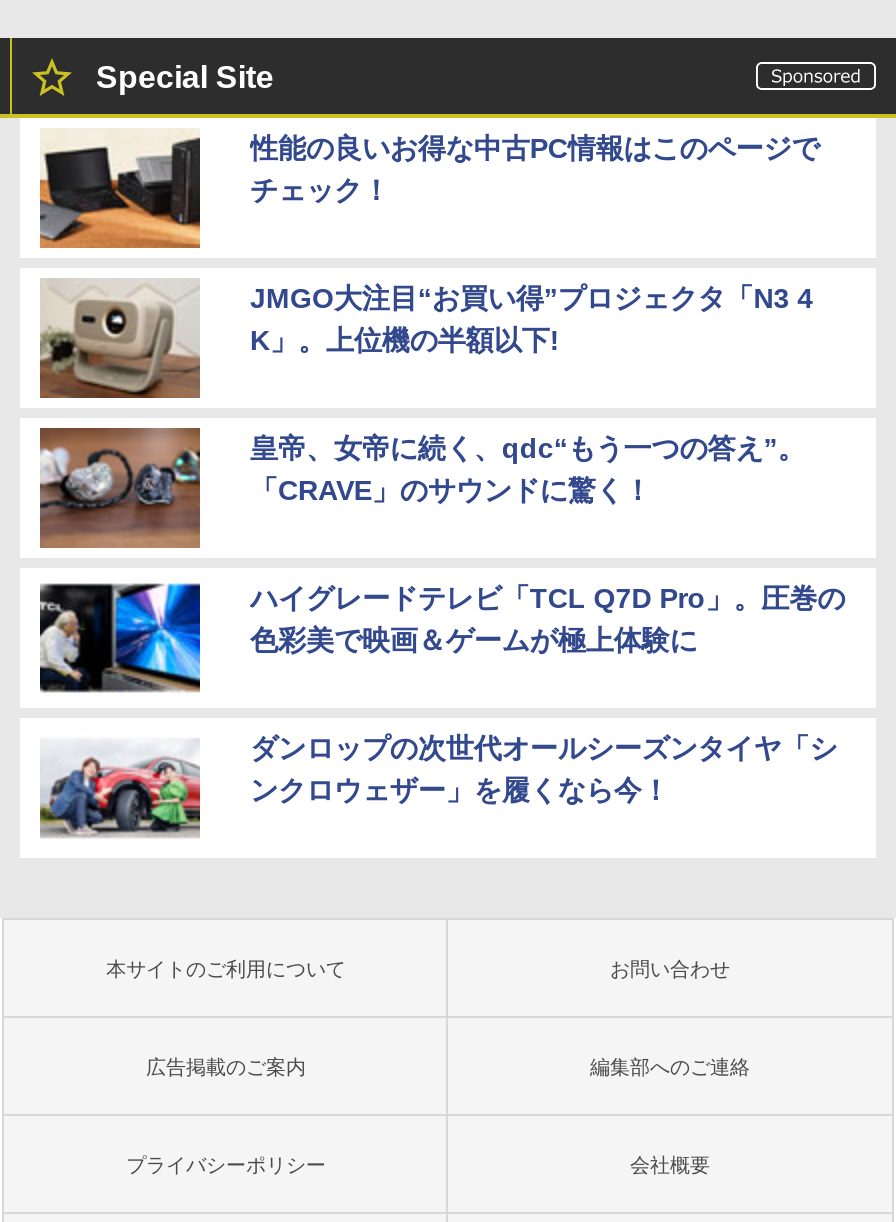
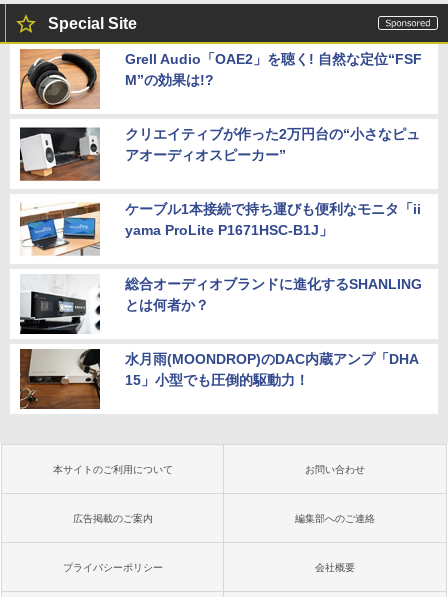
- [image]
- 性能の良いお得な中古PC情報はこのページで
- チェック！
+ [image]
+ Grell Audio「OAE2」を聴く! 自然な定位“FSF
+ M”の効果は!?

- [image]
- JMGO大注目“お買い得”プロジェクタ「N3 4
- K」。上位機の半額以下!
+ [image]
+ クリエイティブが作った2万円台の“小さなピュ
+ アオーディオスピーカー”

- [image]
- 皇帝、女帝に続く、qdc“もう一つの答え”。
- 「CRAVE」のサウンドに驚く！
+ [image]
+ ケーブル1本接続で持ち運びも便利なモニタ「ii
+ yama ProLite P1671HSC-B1J」

- [image]
- ハイグレードテレビ「TCL Q7D Pro」。圧巻の
- 色彩美で映画＆ゲームが極上体験に
+ [image]
+ 総合オーディオブランドに進化するSHANLING
+ とは何者か？

- [image]
- ダンロップの次世代オールシーズンタイヤ「シ
- ンクロウェザー」を履くなら今！
+ [image]
+ 水月雨(MOONDROP)のDAC内蔵アンプ「DHA
+ 15」小型でも圧倒的駆動力！
